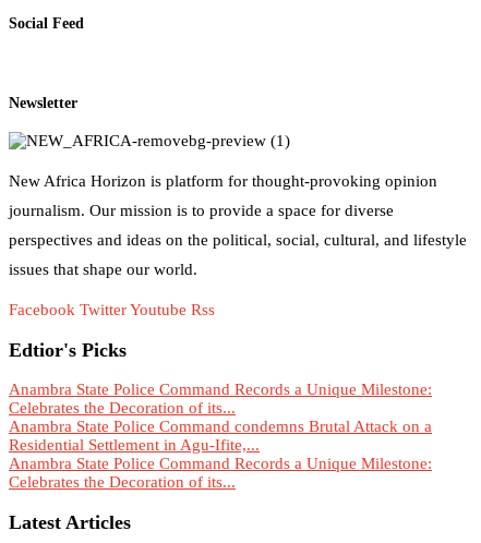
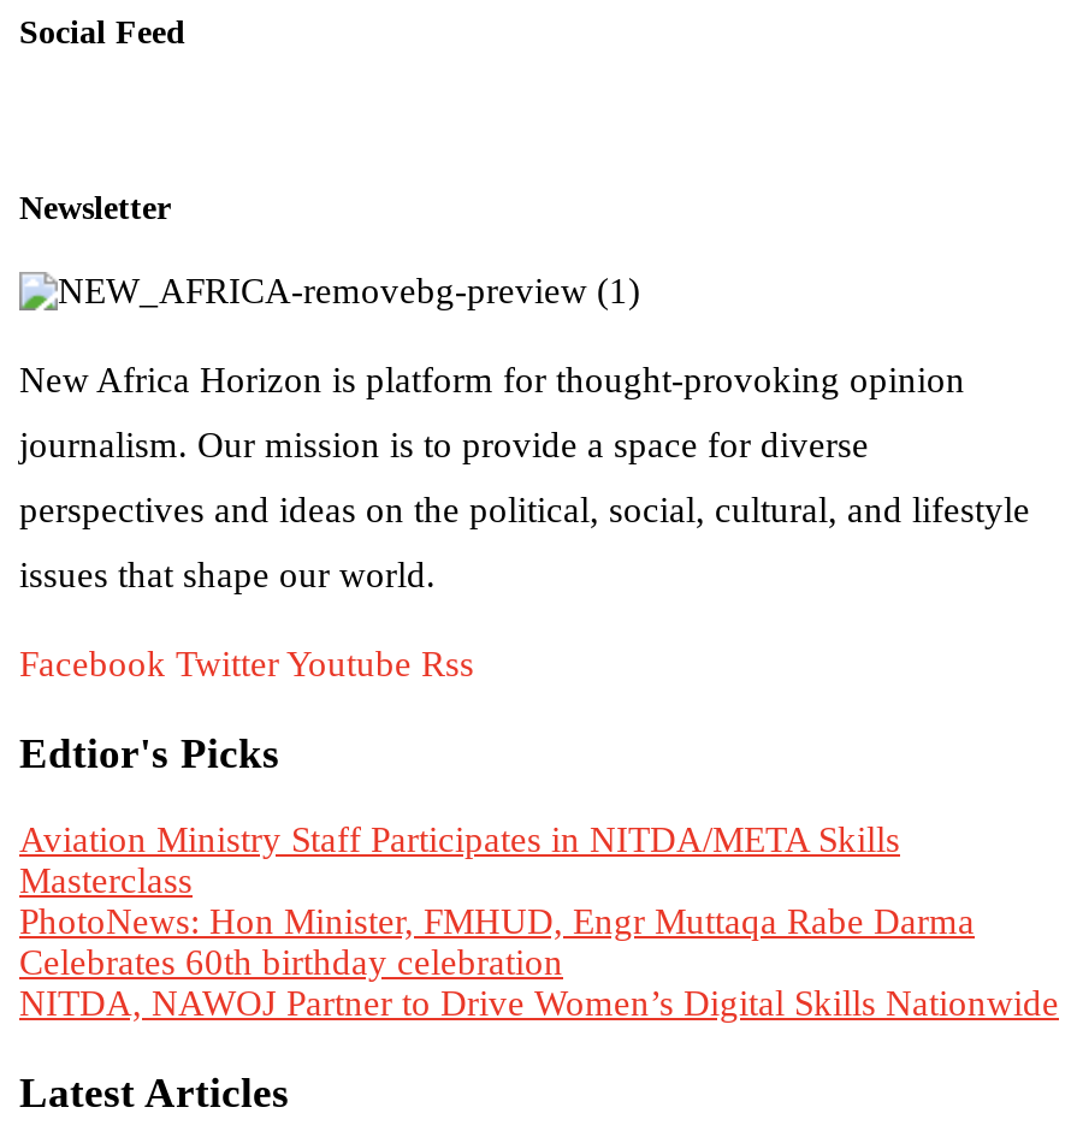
- Anambra State Police Command Records a Unique Milestone:
- Celebrates the Decoration of its...
- Anambra State Police Command condemns Brutal Attack on a
- Residential Settlement in Agu-Ifite,...
- Anambra State Police Command Records a Unique Milestone:
- Celebrates the Decoration of its...
+ Aviation Ministry Staff Participates in NITDA/META Skills
+ Masterclass
+ PhotoNews: Hon Minister, FMHUD, Engr Muttaqa Rabe Darma
+ Celebrates 60th birthday celebration
+ NITDA, NAWOJ Partner to Drive Women’s Digital Skills Nationwide
